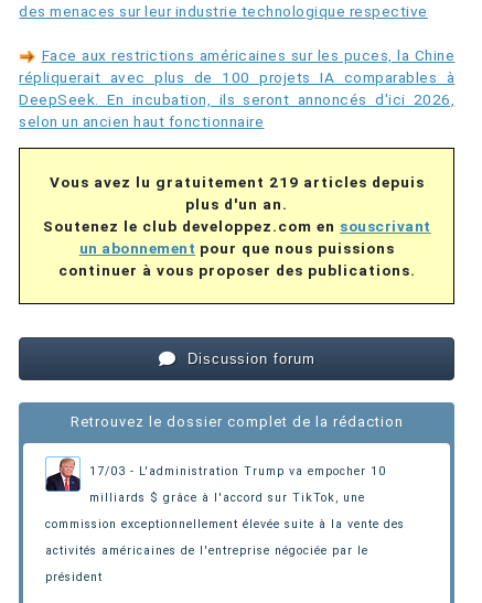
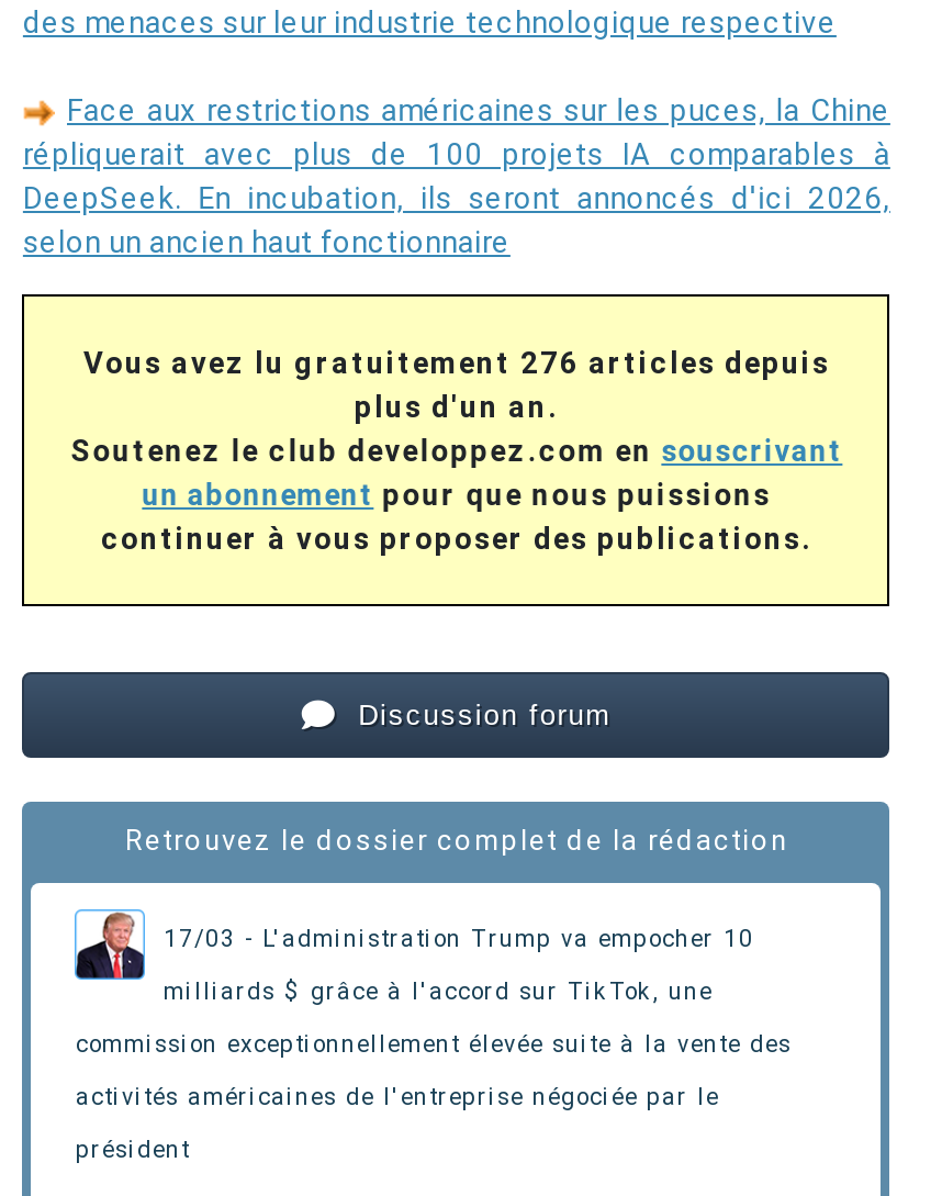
- Vous avez lu gratuitement 219 articles depuis
+ Vous avez lu gratuitement 276 articles depuis
